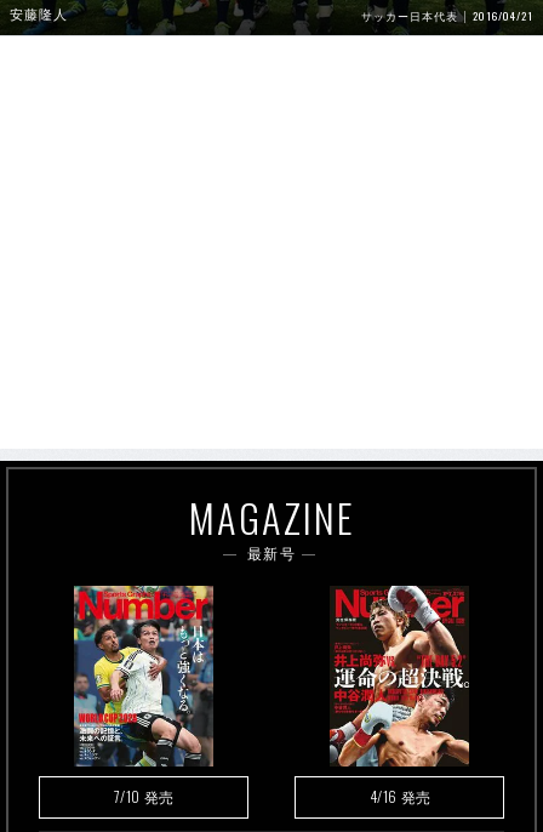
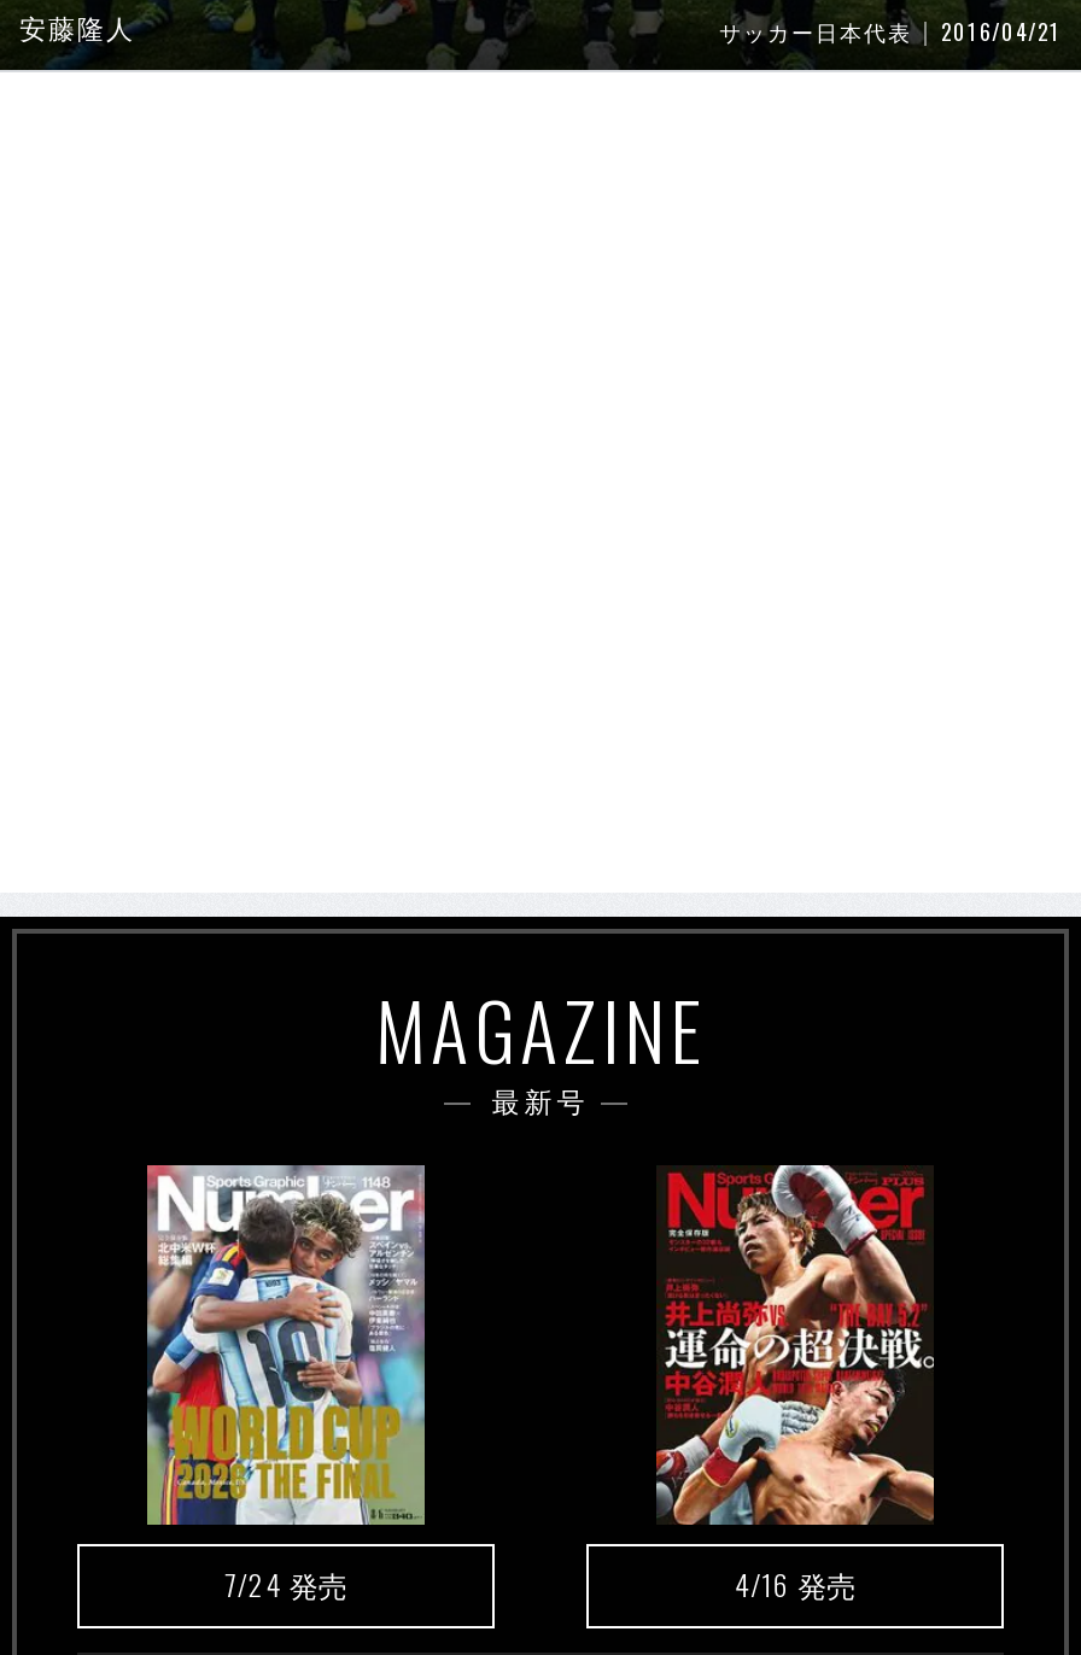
- [image]
- 7/10発売
+ [image]
+ 7/24発売
